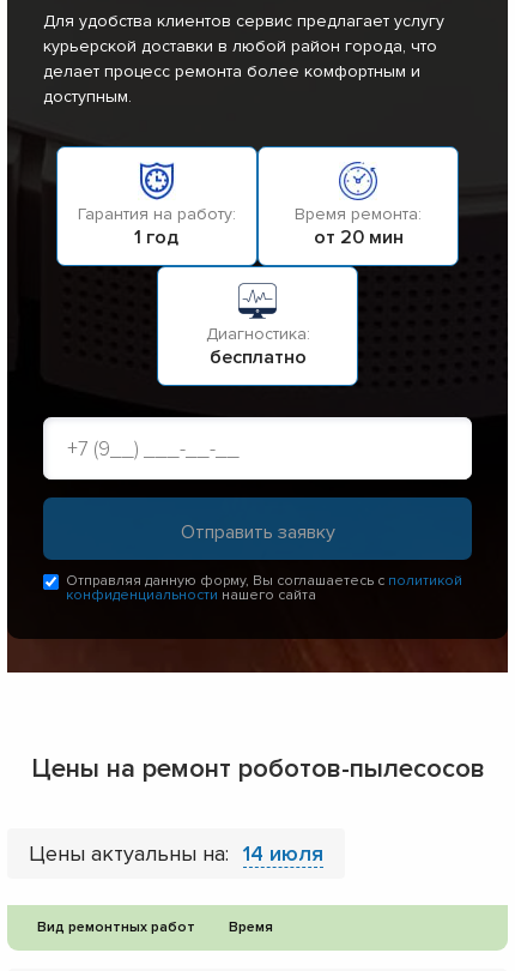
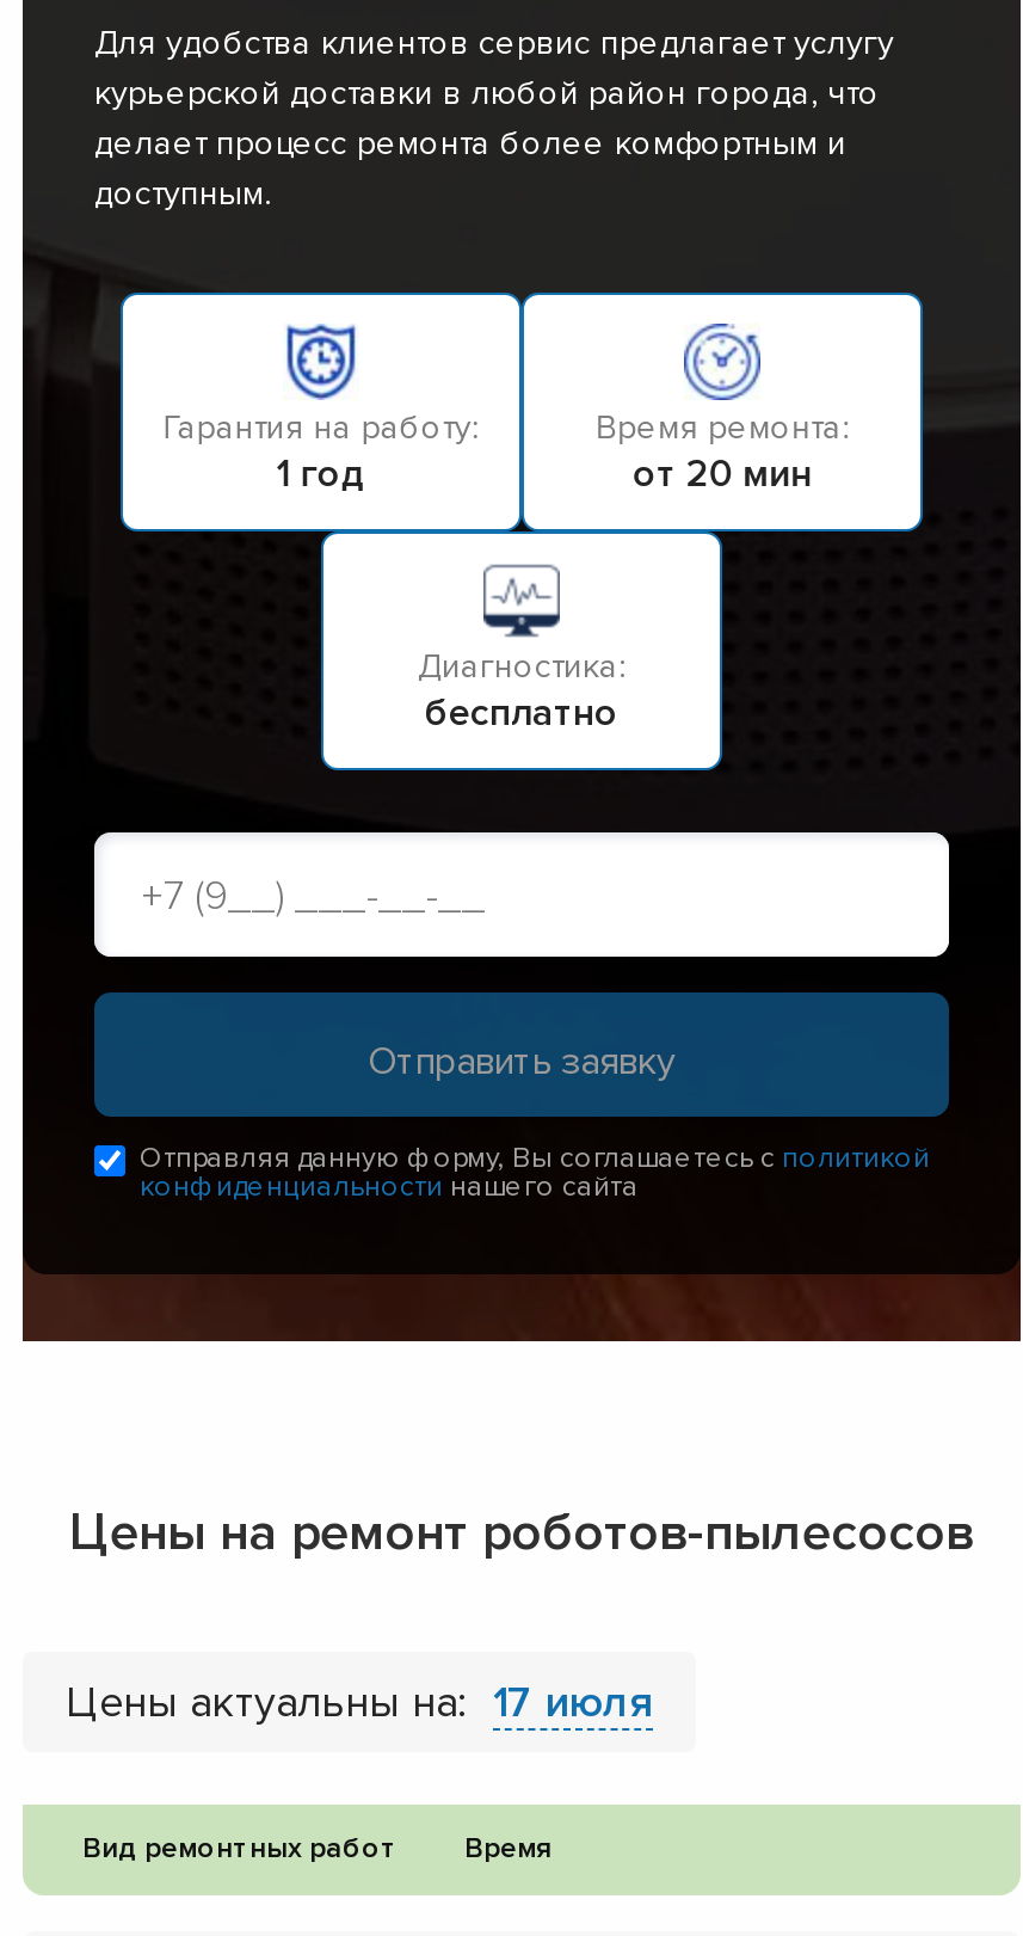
- Цены актуальны на: 14 июля
+ Цены актуальны на: 17 июля
